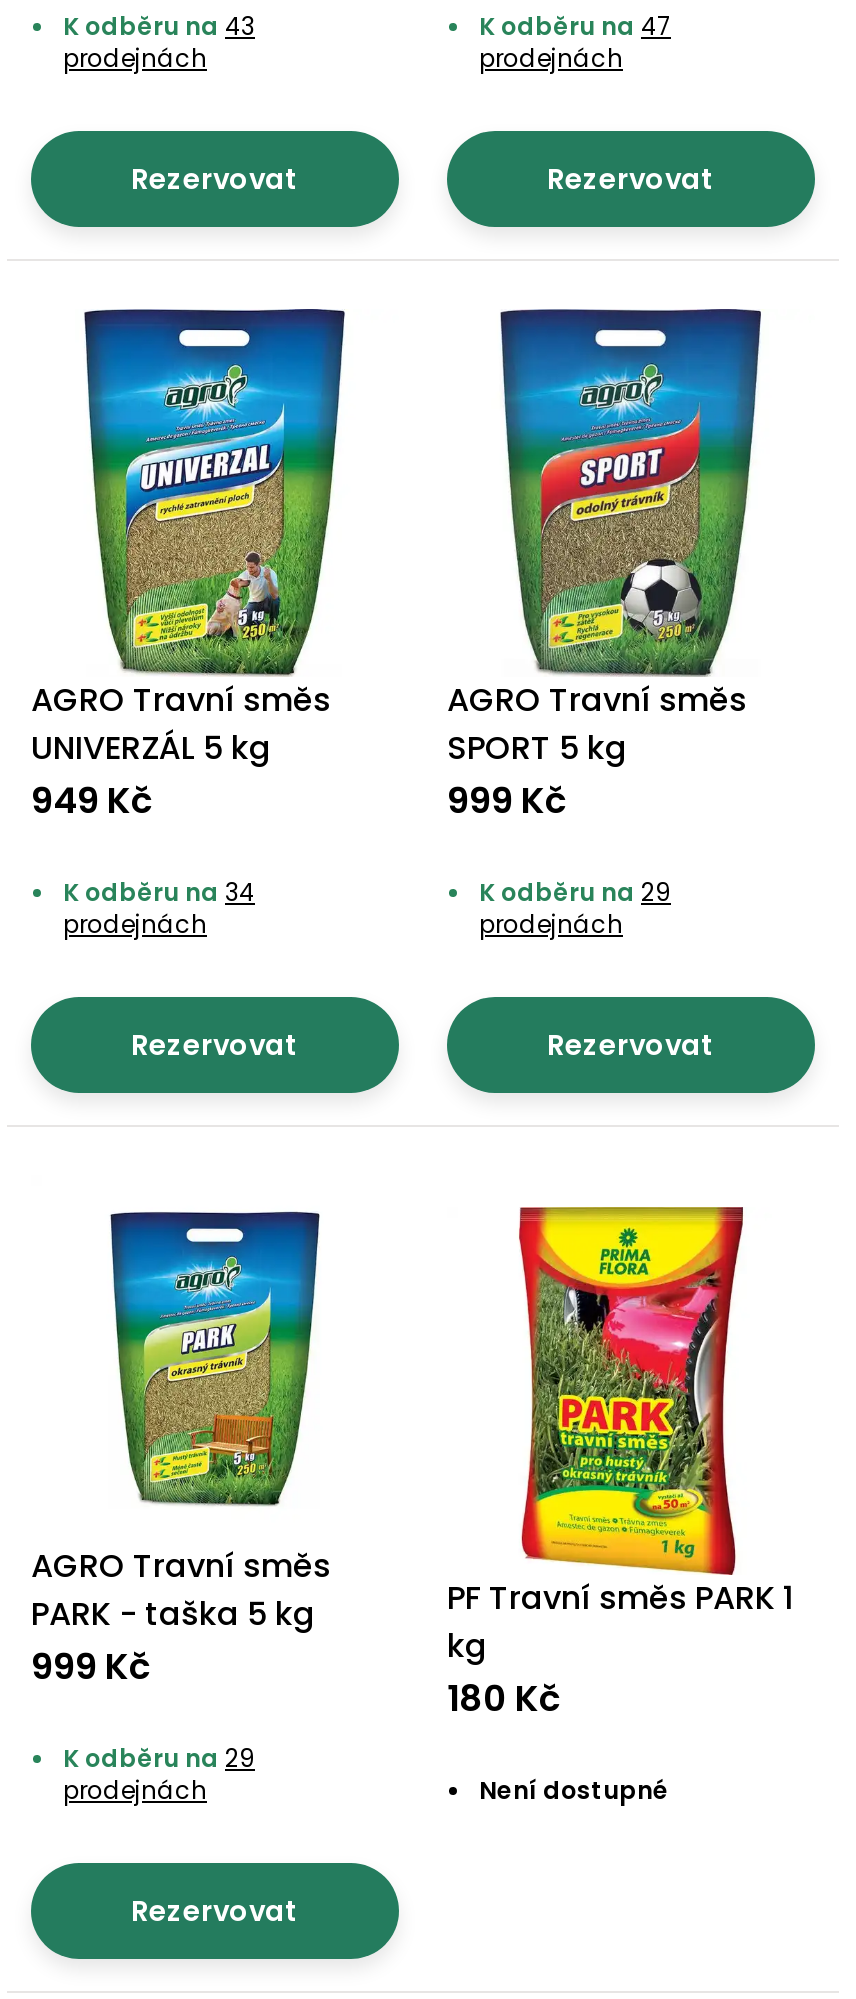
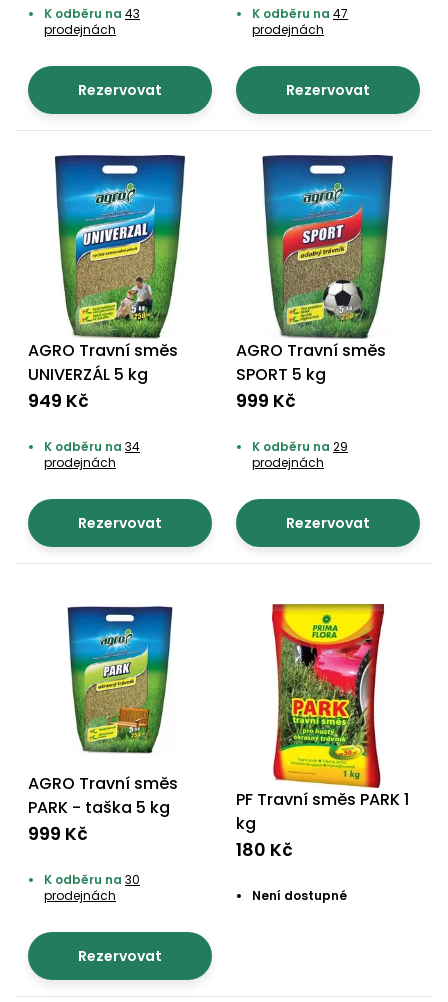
- K odběru na 29
+ K odběru na 30
